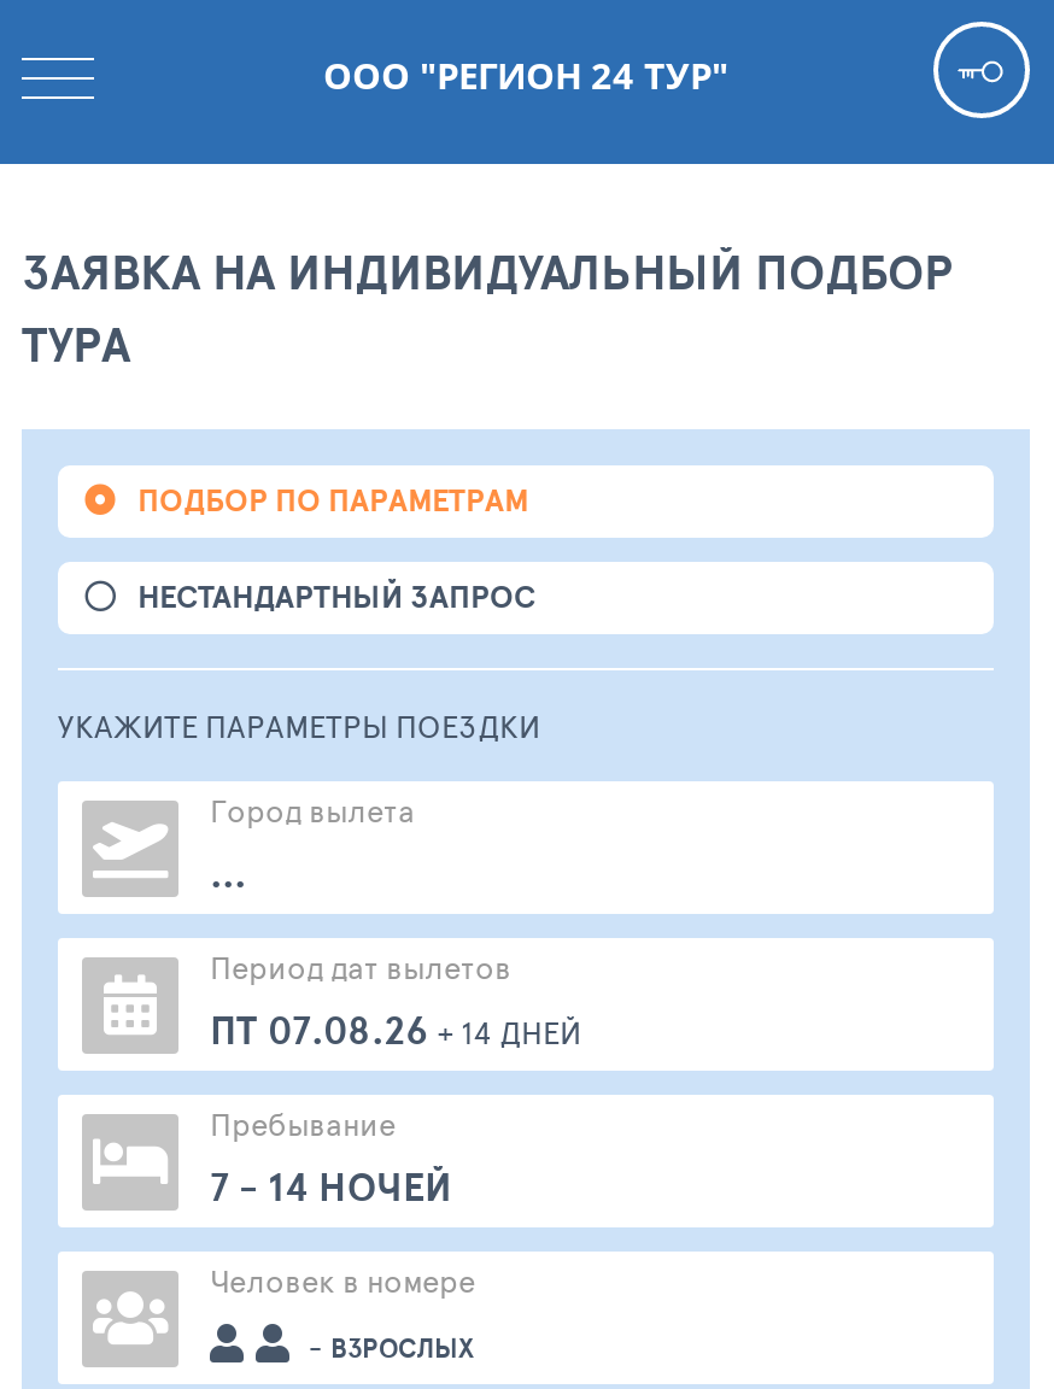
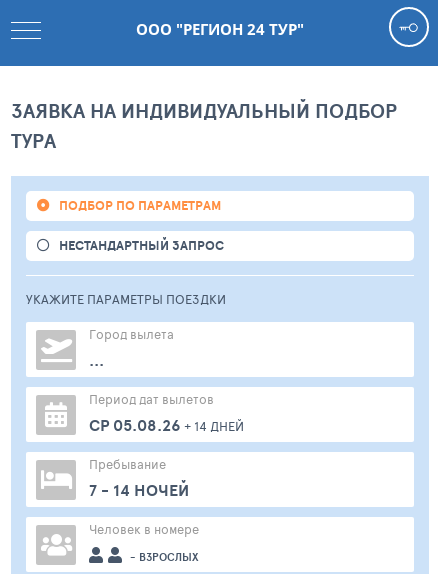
- ПТ 07.08.26 + 14 ДНЕЙ
+ СР 05.08.26 + 14 ДНЕЙ
